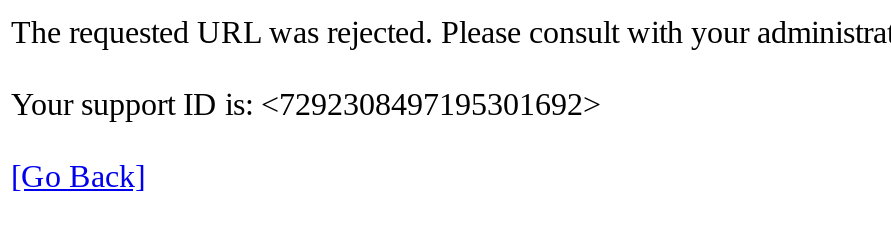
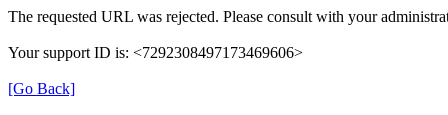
- Your support ID is: <7292308497195301692>
+ Your support ID is: <7292308497173469606>
